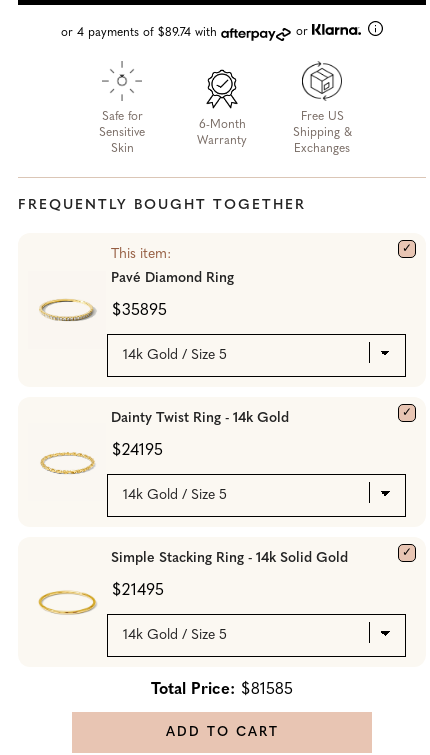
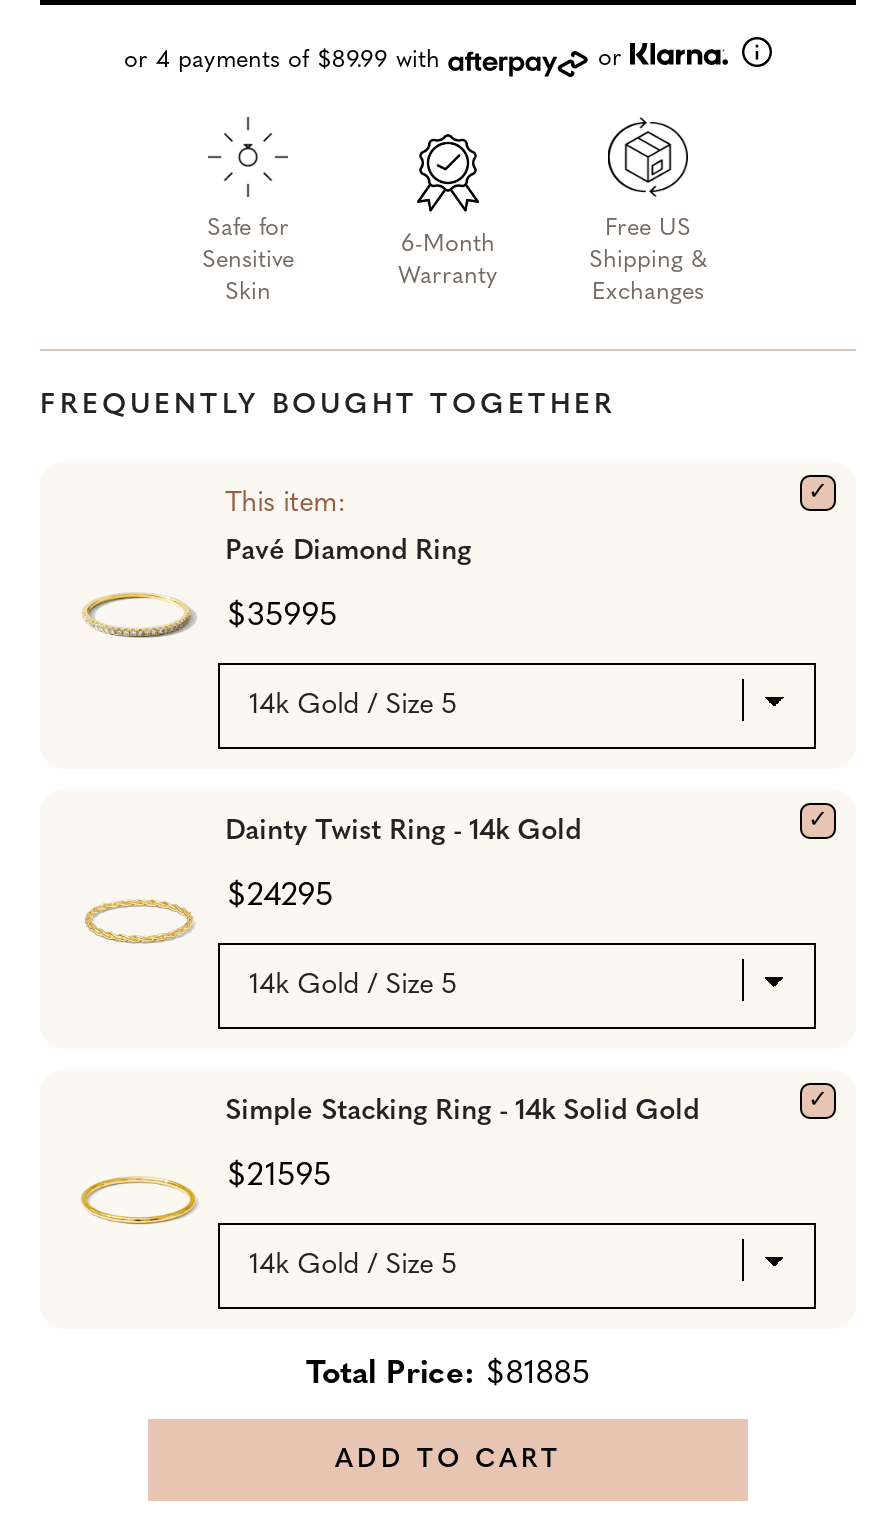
- or 4 payments of $89.74 with
+ or 4 payments of $89.99 with

- $35895
+ $35995

- $24195
+ $24295

- $21495
+ $21595

- Total Price: $81585
+ Total Price: $81885
